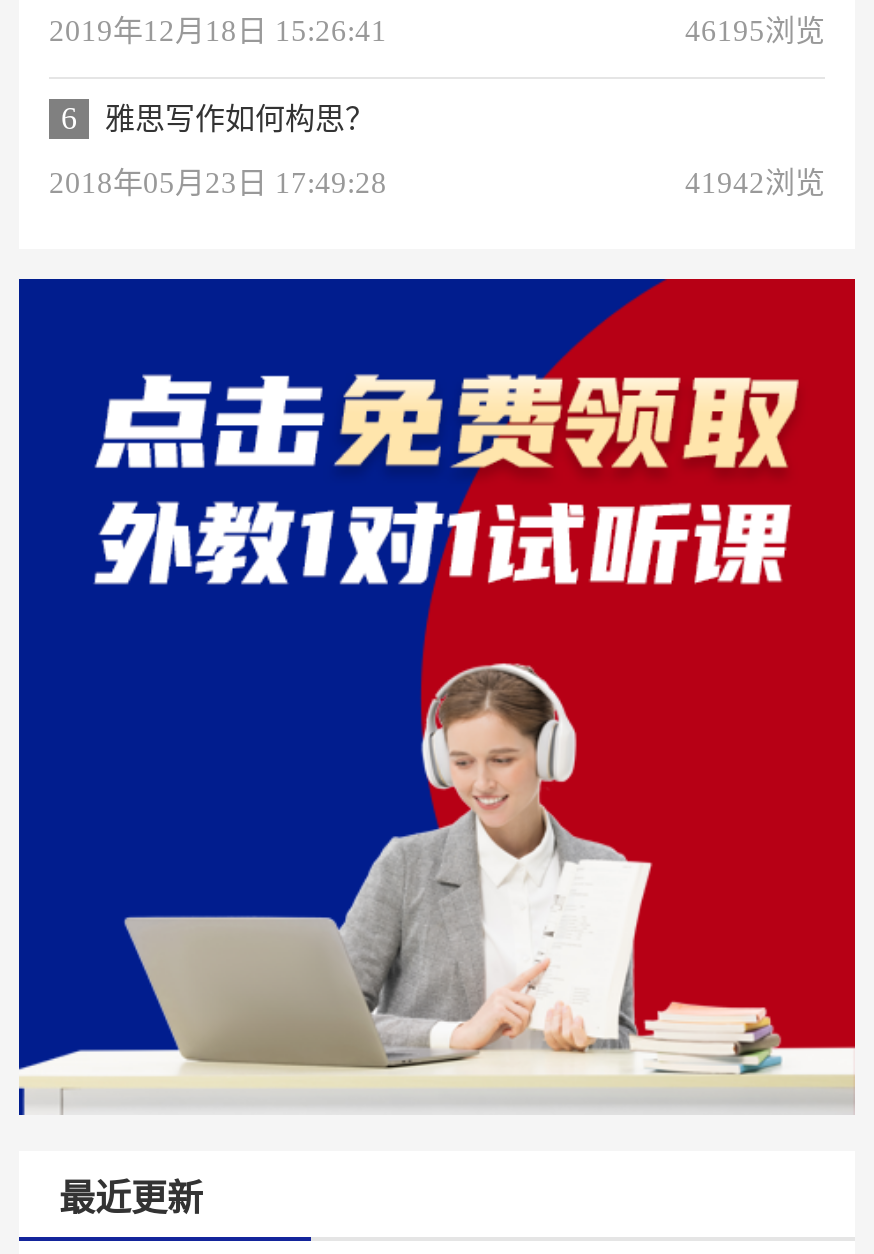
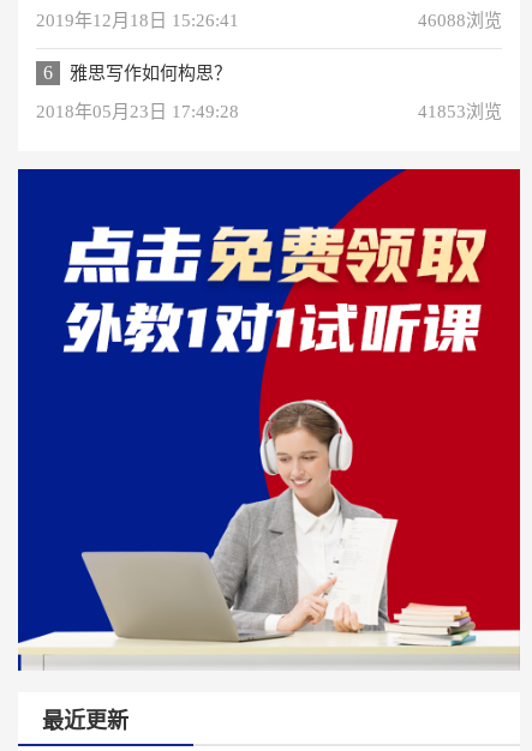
- 46195浏览
+ 46088浏览

- 41942浏览
+ 41853浏览
